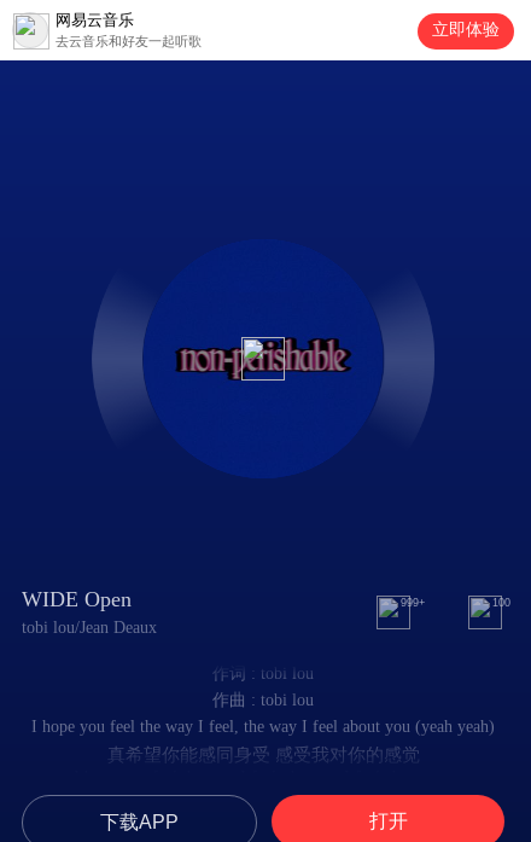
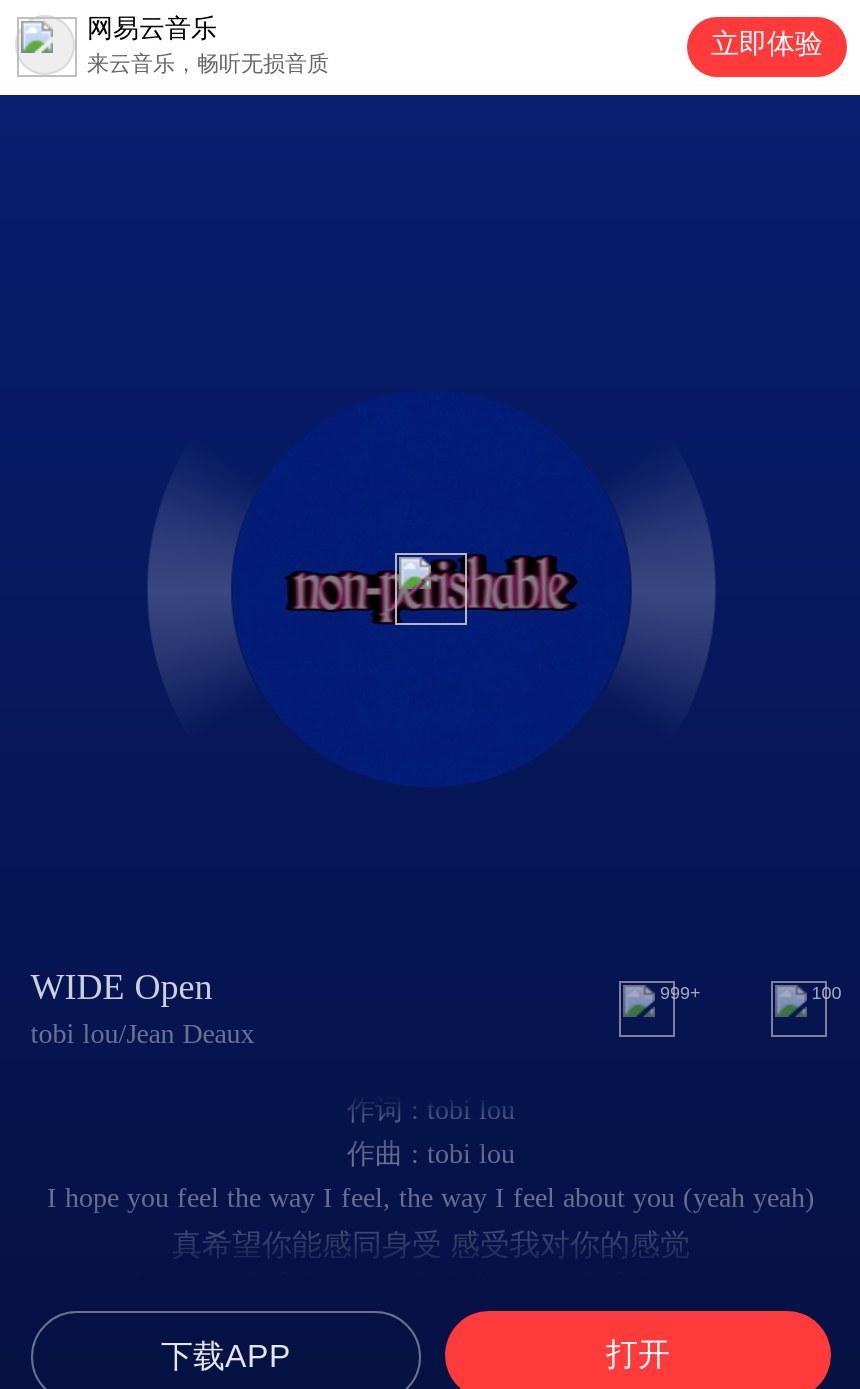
- 去云音乐和好友一起听歌
+ 来云音乐，畅听无损音质
